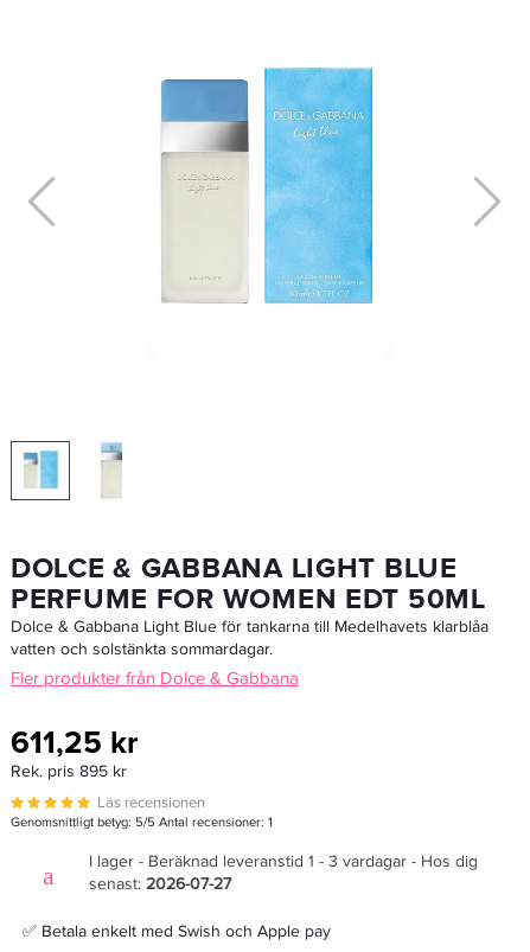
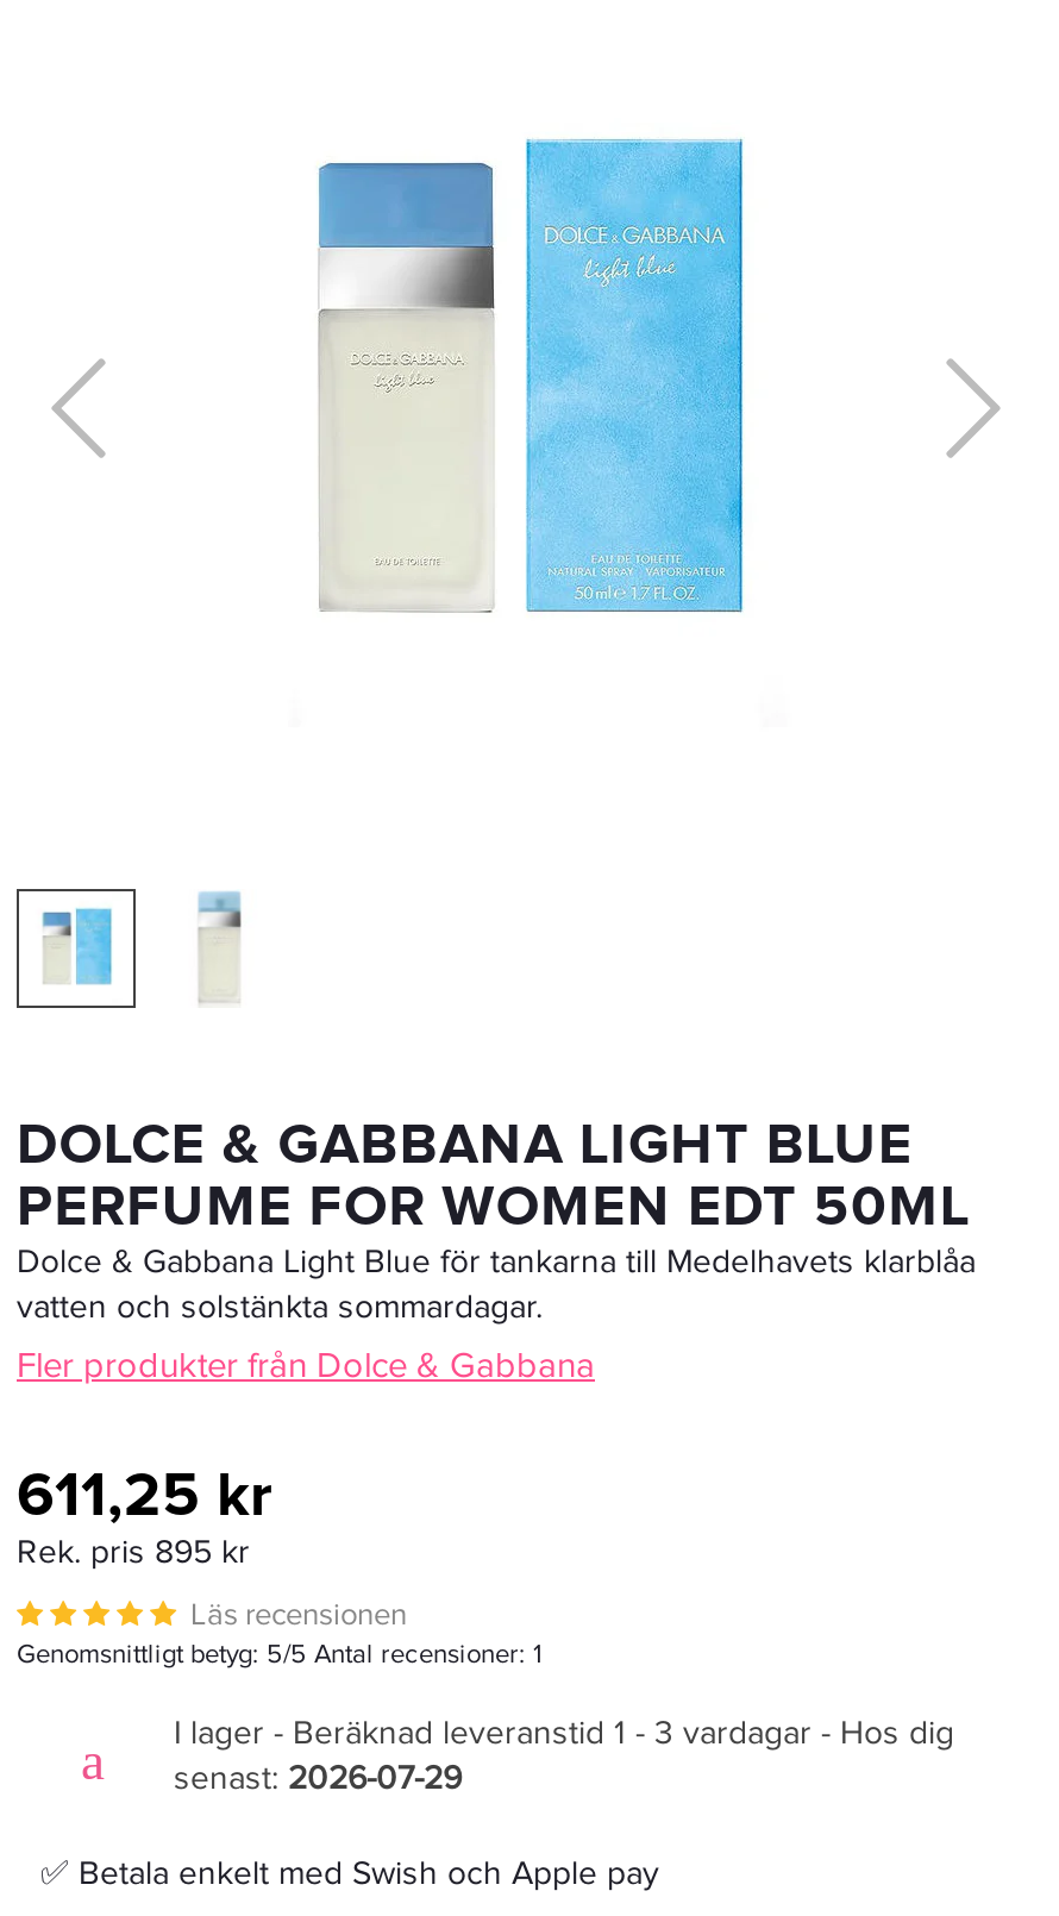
- senast: 2026-07-27
+ senast: 2026-07-29
